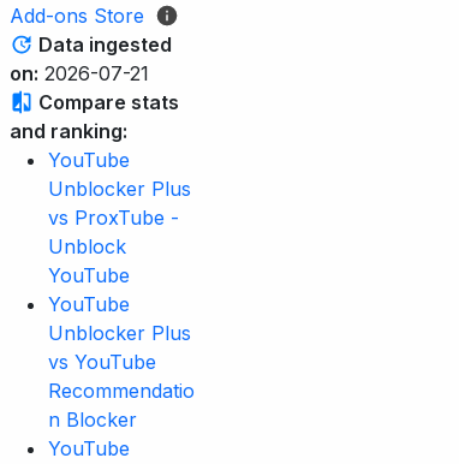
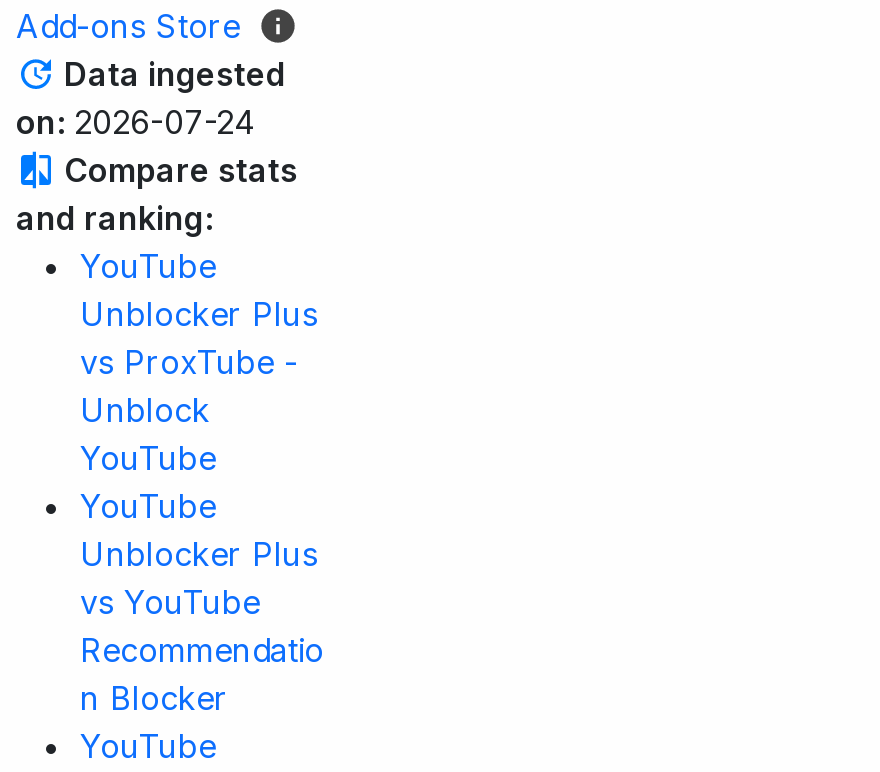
- on: 2026-07-21
+ on: 2026-07-24
